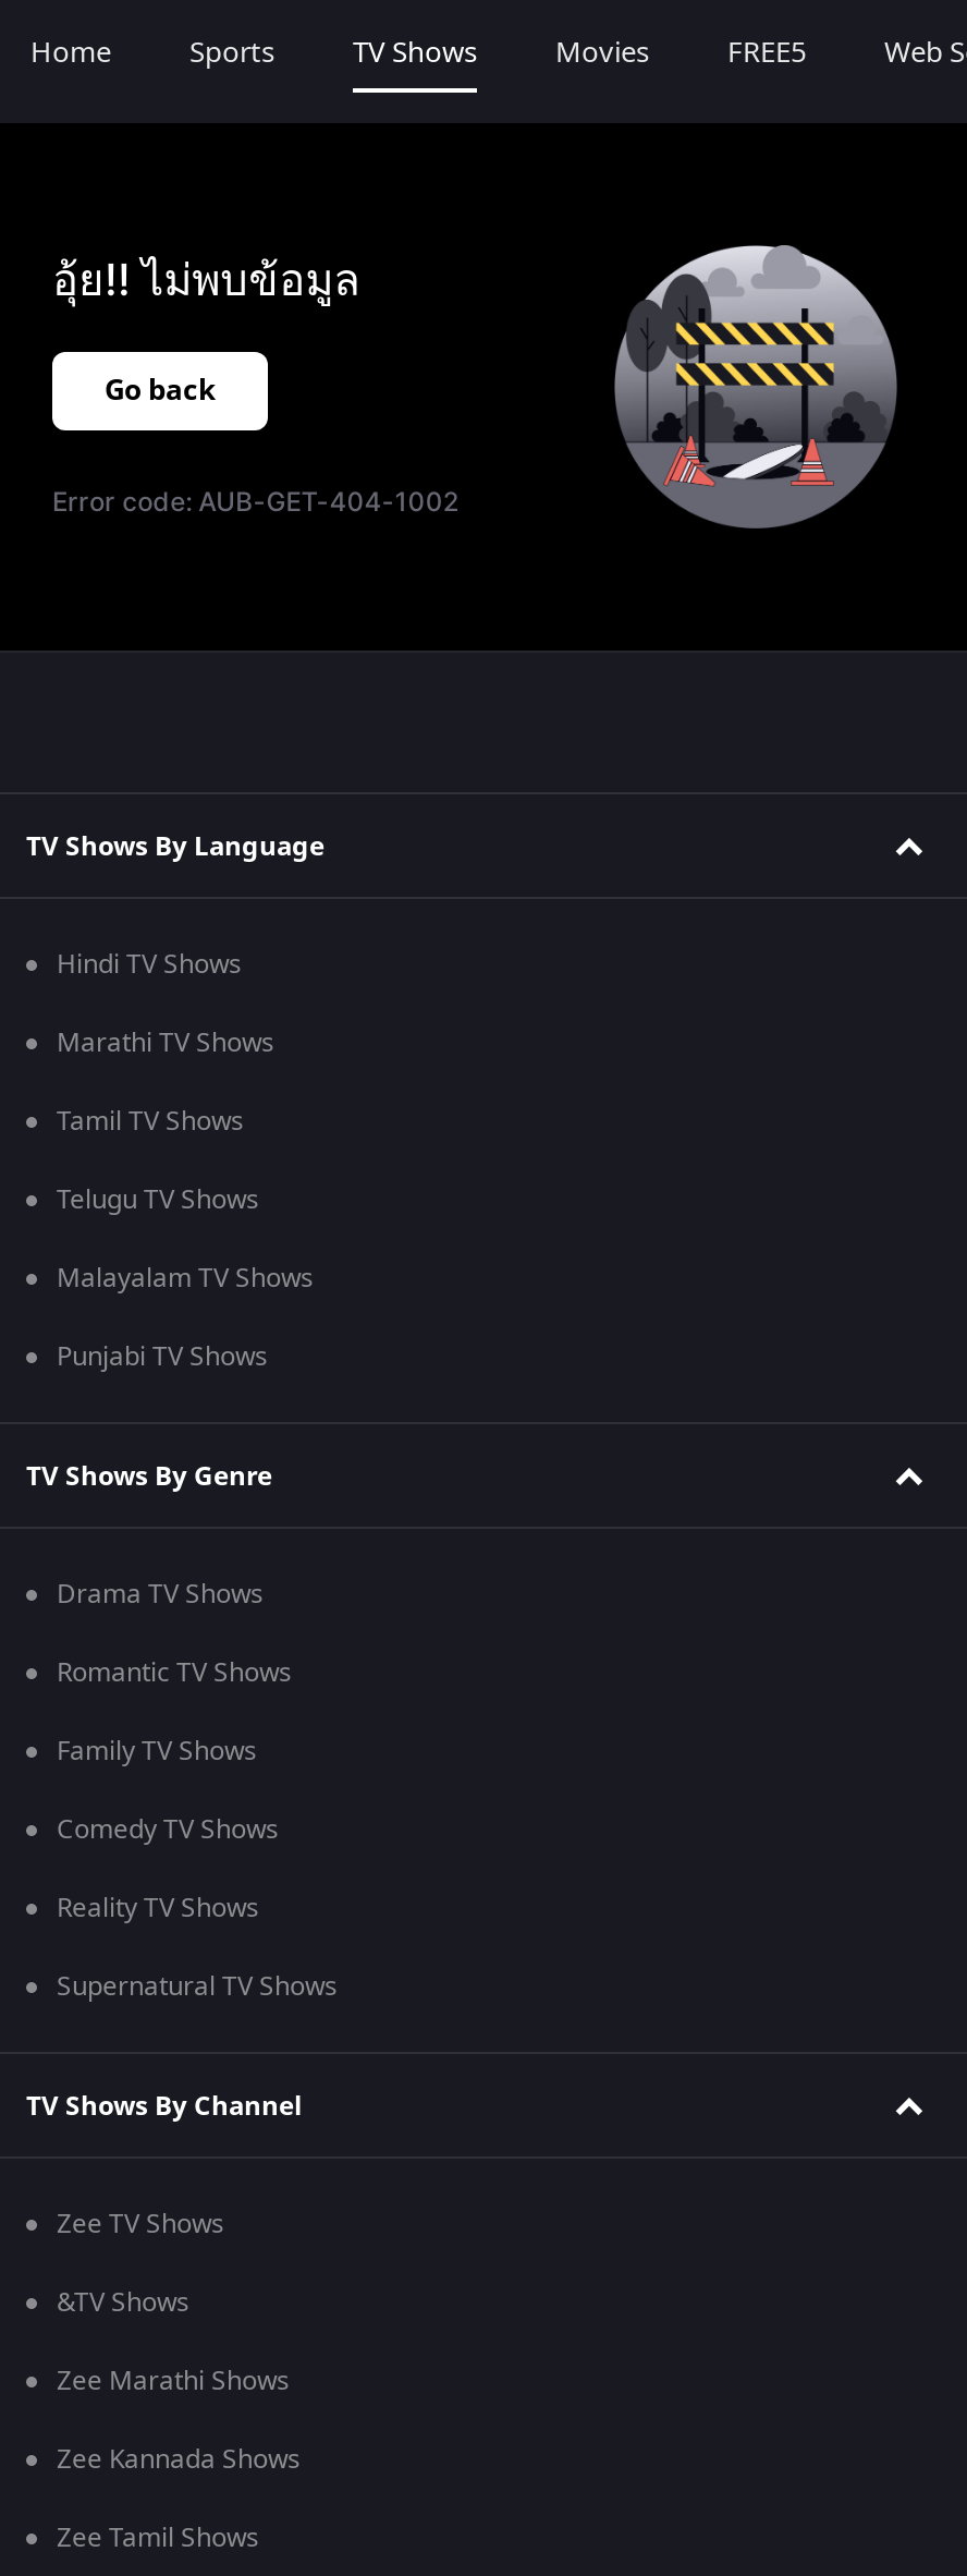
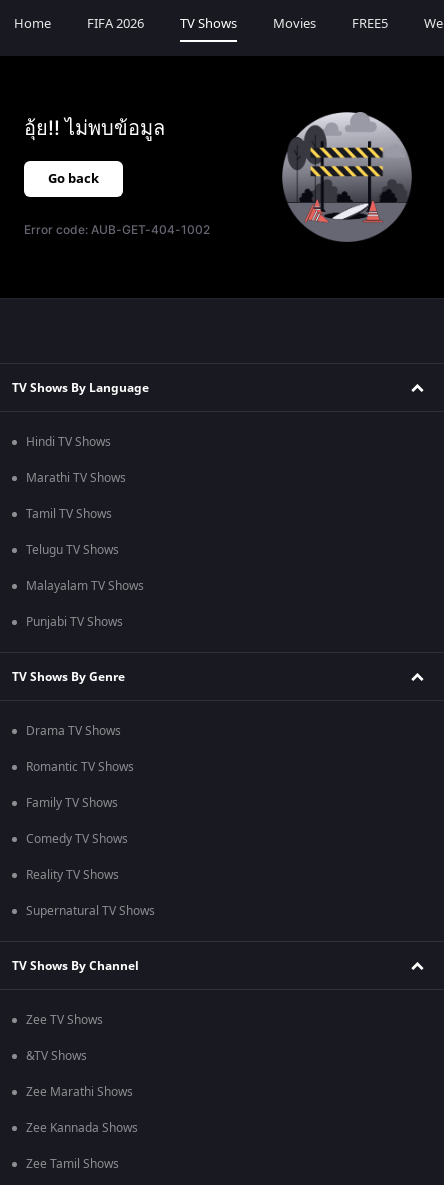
- Sports
+ FIFA 2026
